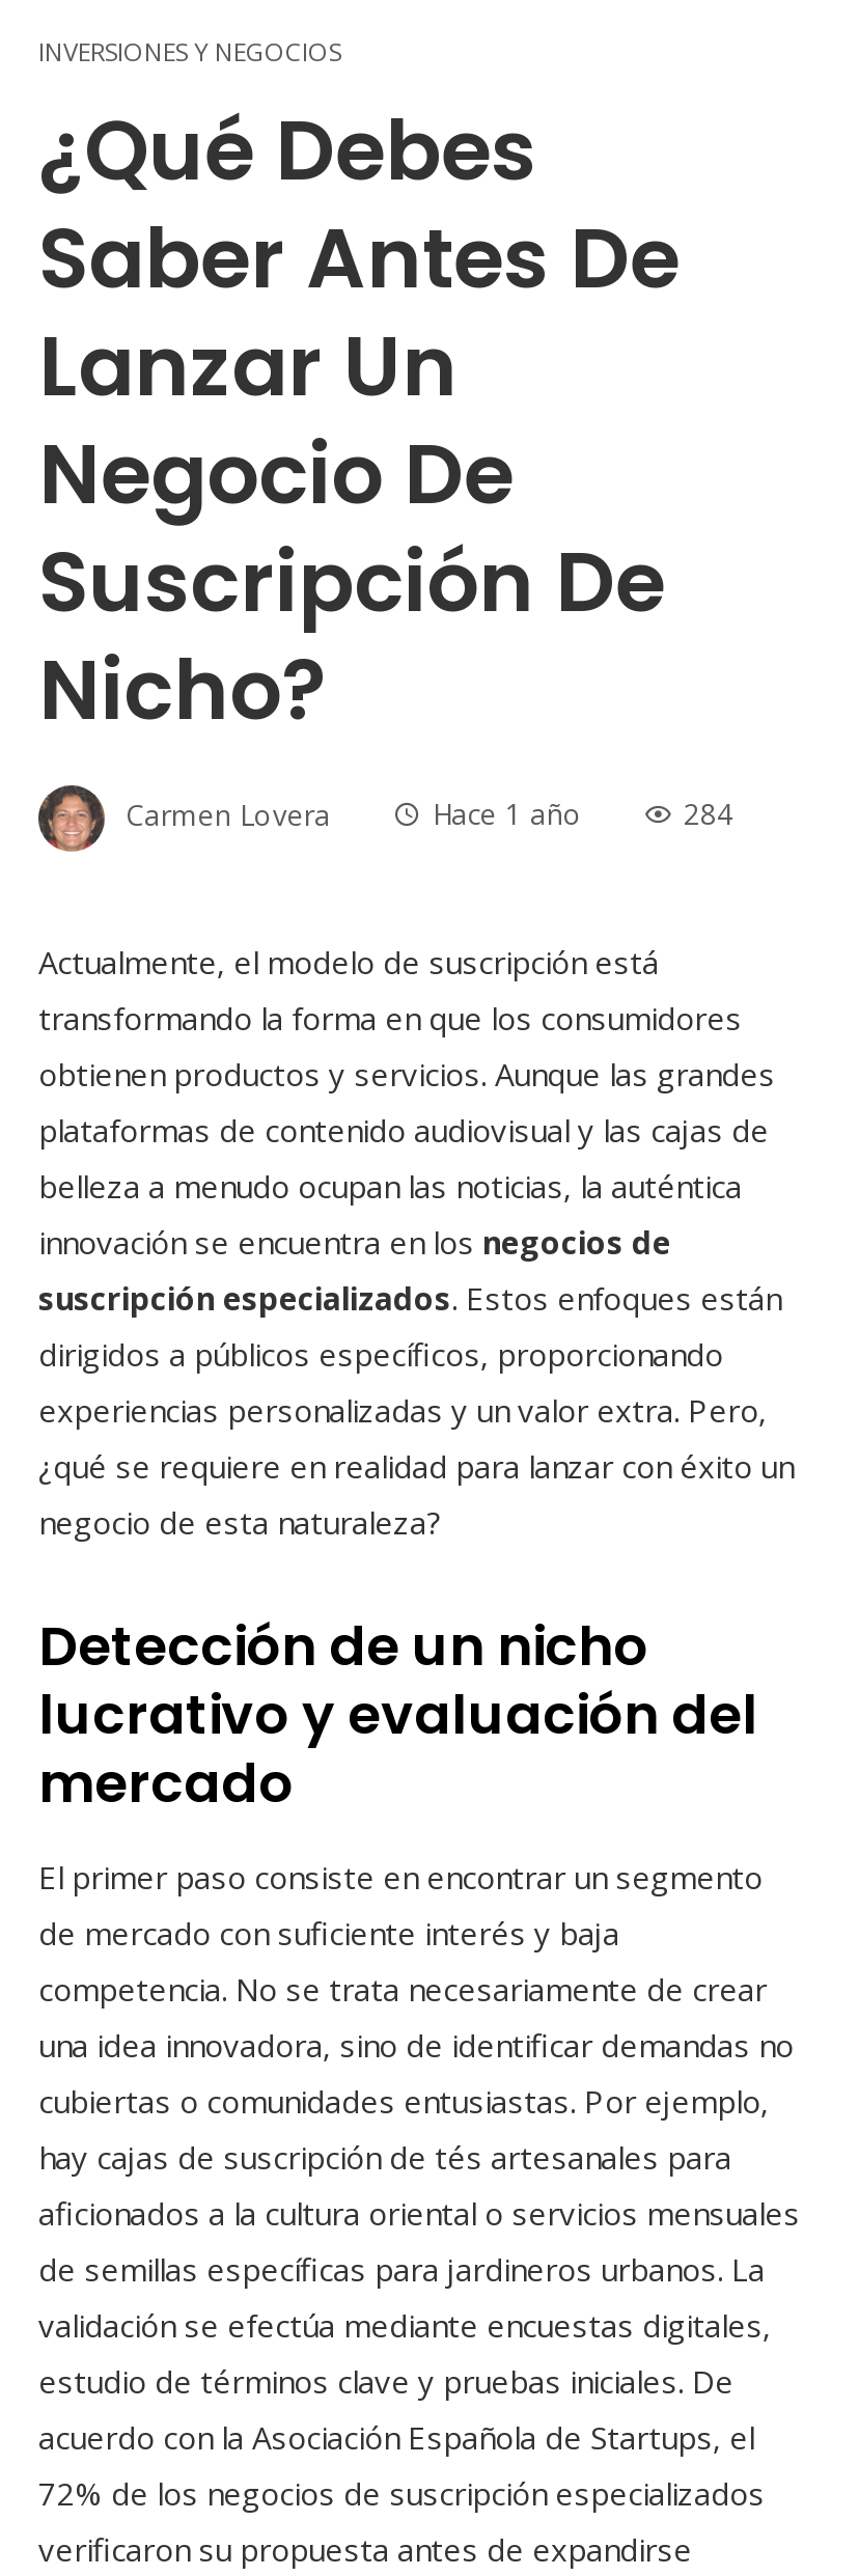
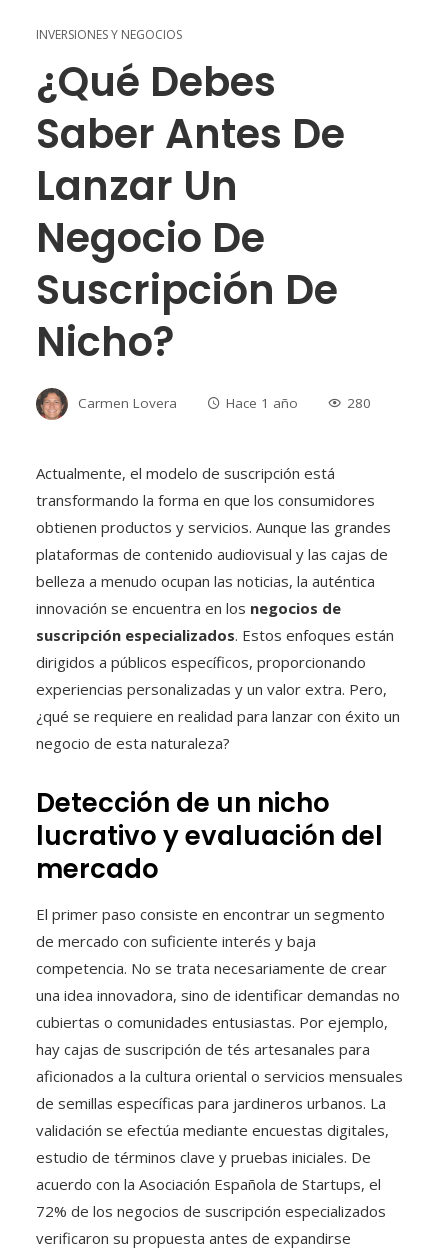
- 284
+ 280
